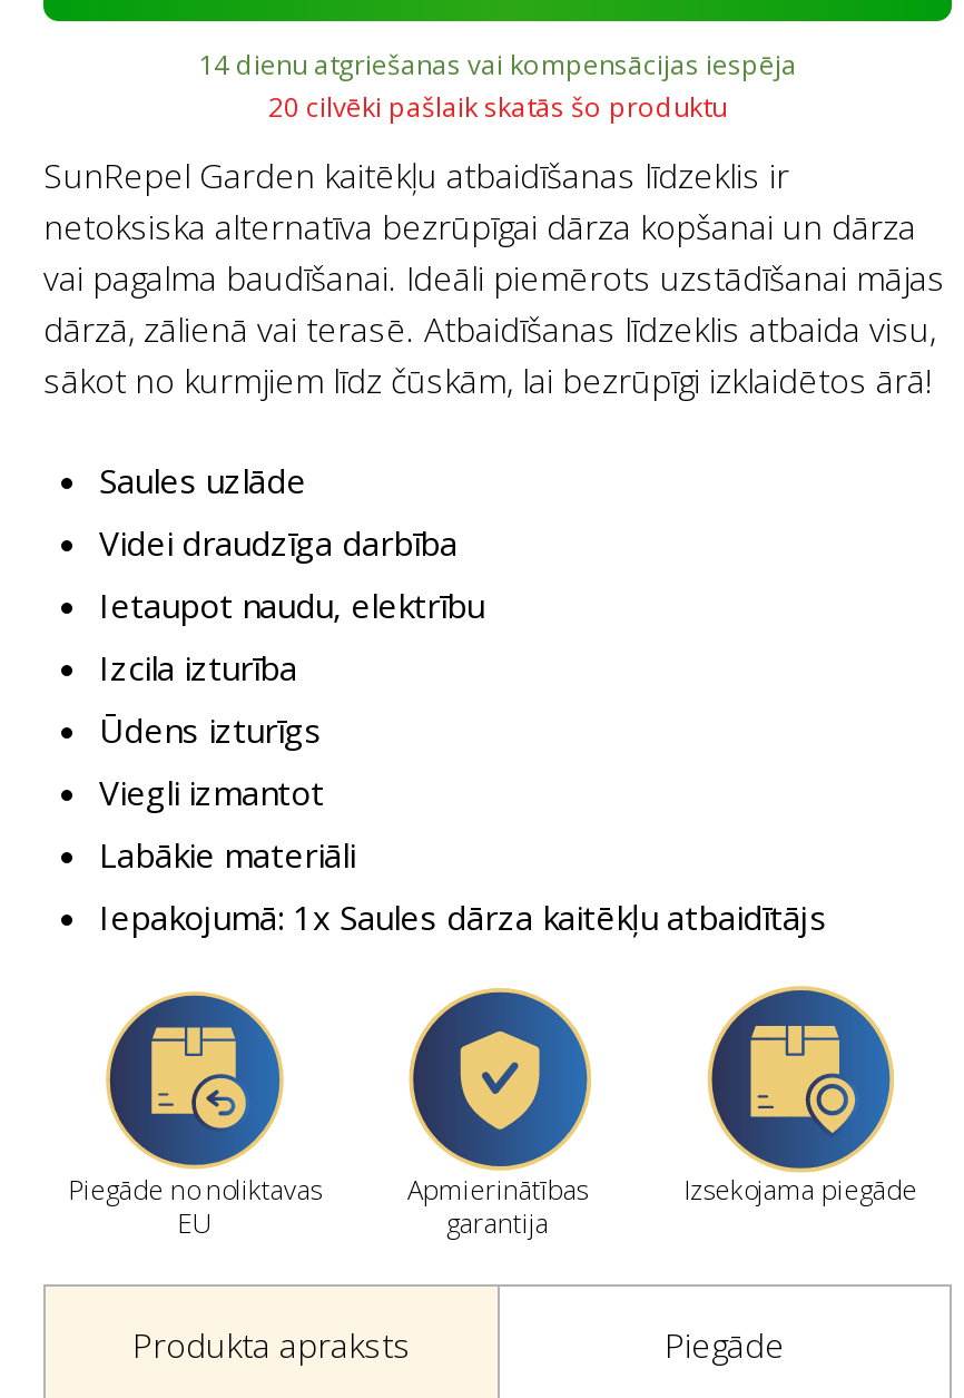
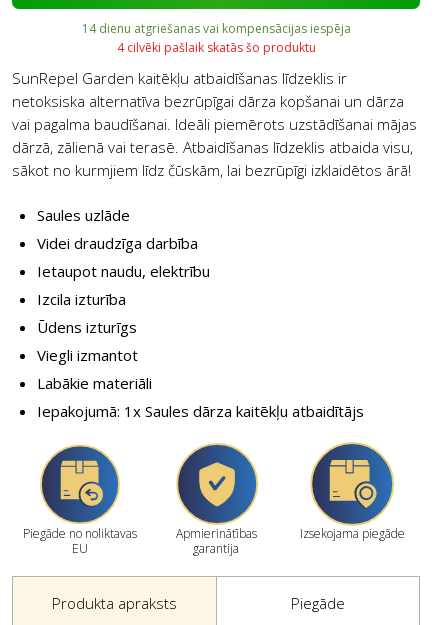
- 20 cilvēki pašlaik skatās šo produktu
+ 4 cilvēki pašlaik skatās šo produktu
